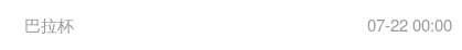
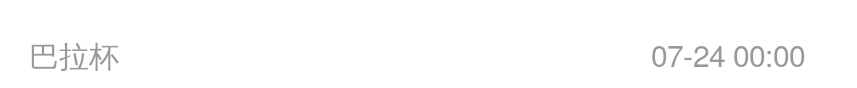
- 07-22 00:00
+ 07-24 00:00
